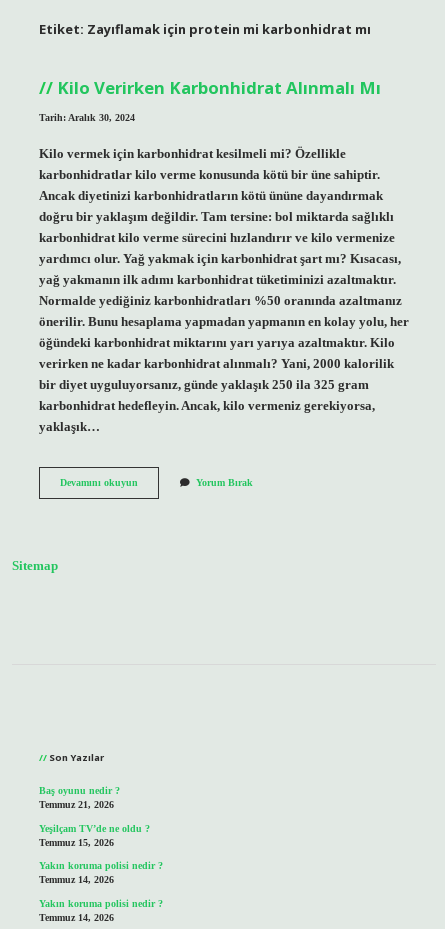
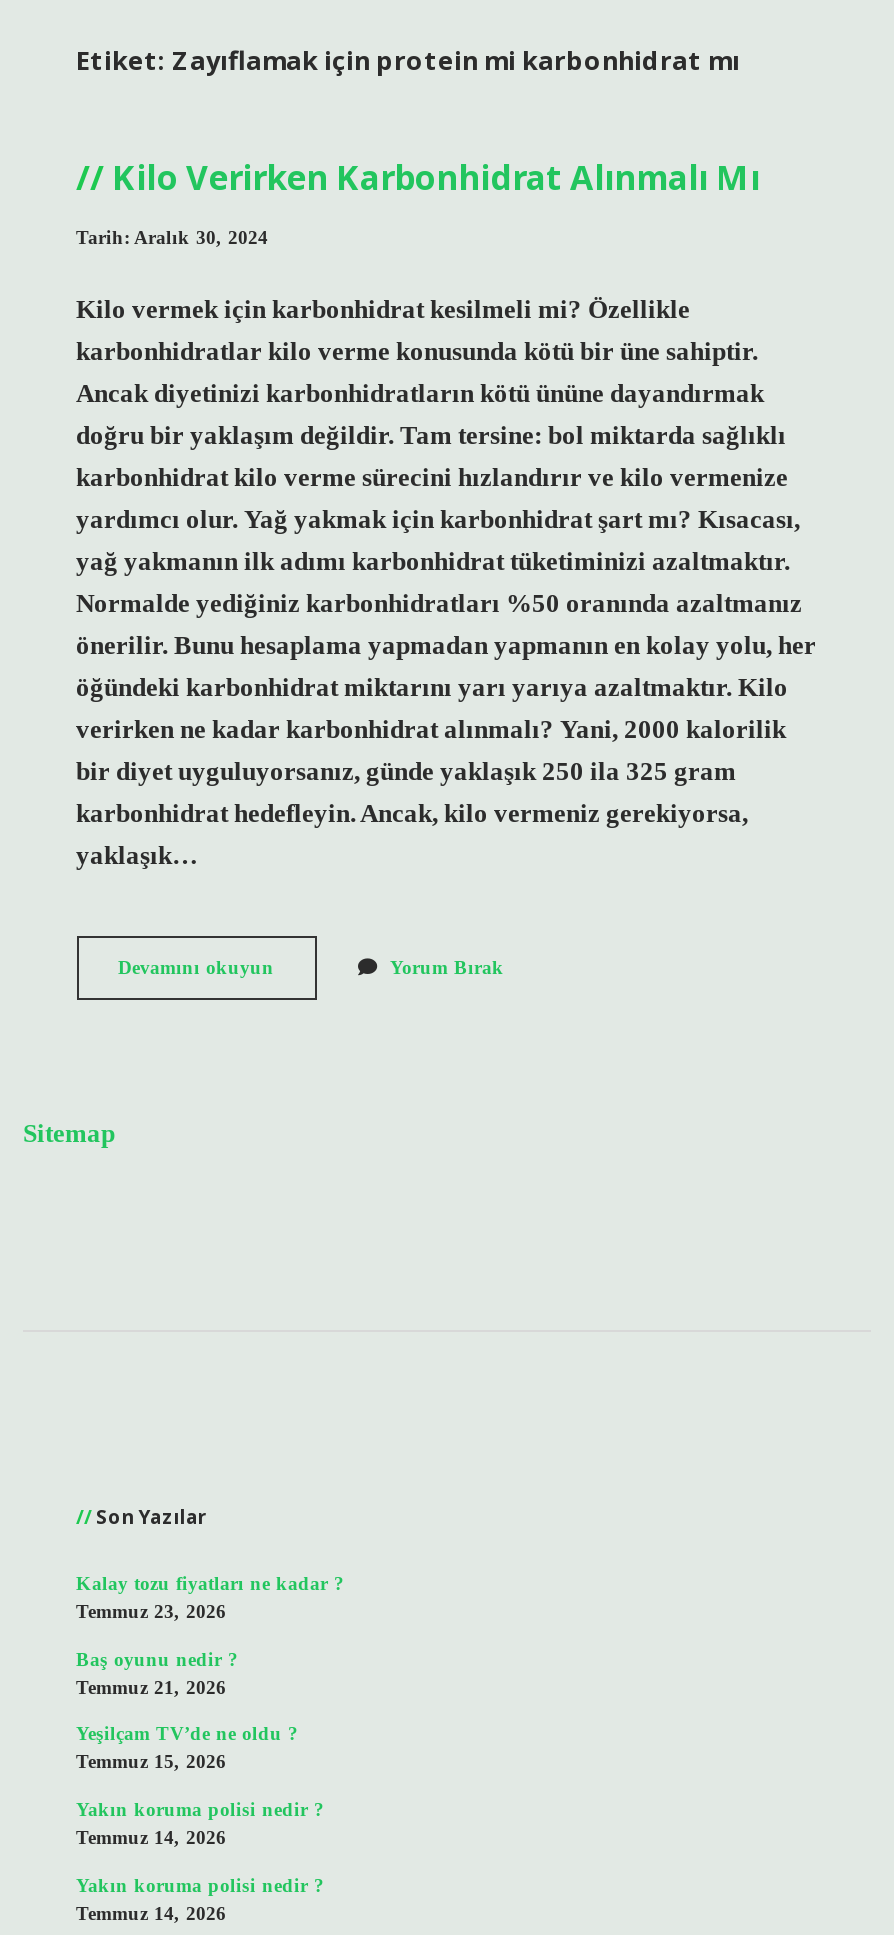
+ Kalay tozu fiyatları ne kadar ?
+ Temmuz 23, 2026
